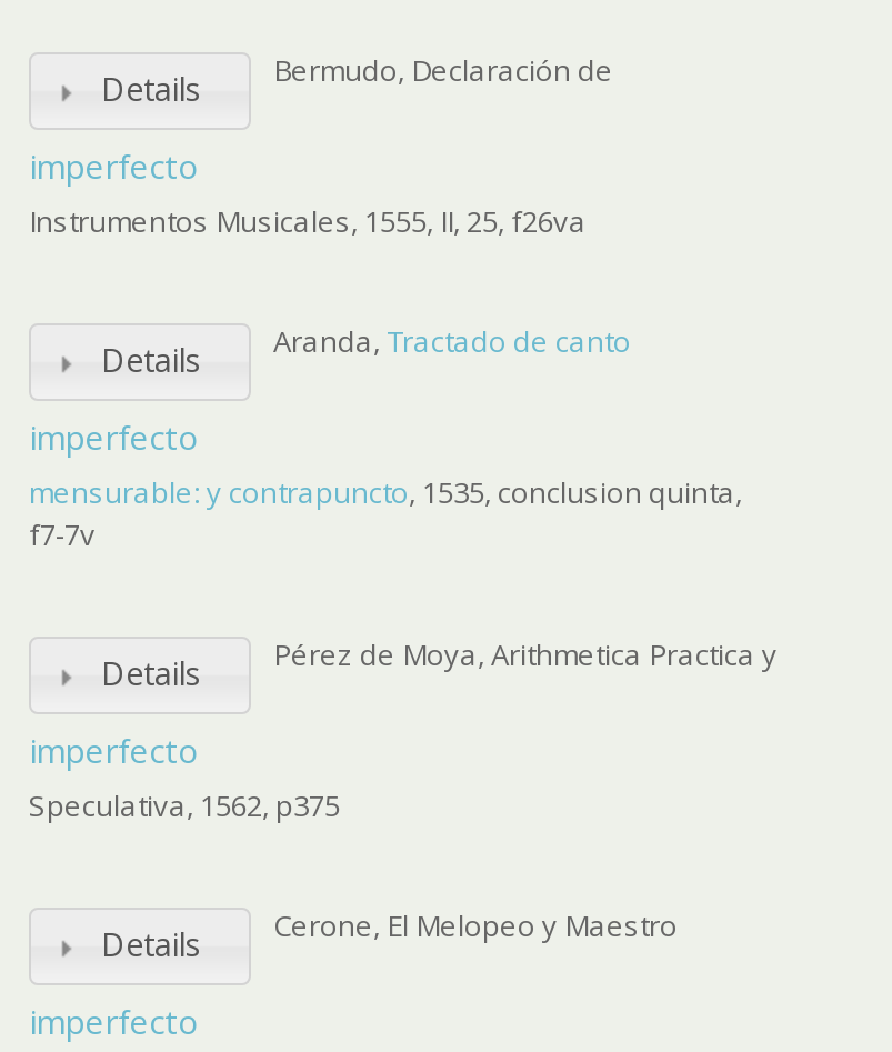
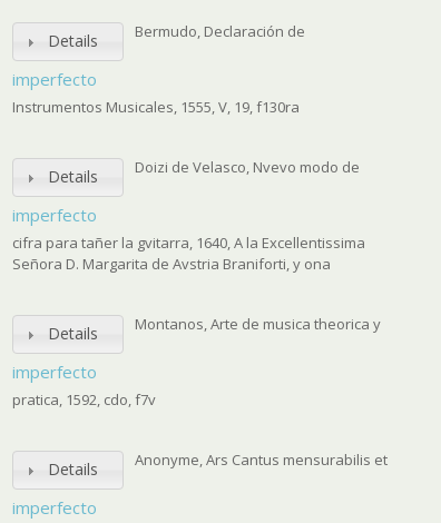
- Instrumentos Musicales, 1555, II, 25, f26va
+ Instrumentos Musicales, 1555, V, 19, f130ra

- Aranda, Tractado de canto
+ Doizi de Velasco, Nvevo modo de

- mensurable: y contrapuncto, 1535, conclusion quinta,
- f7-7v
+ cifra para tañer la gvitarra, 1640, A la Excellentissima
+ Señora D. Margarita de Avstria Braniforti, y ona

- Pérez de Moya, Arithmetica Practica y
+ Montanos, Arte de musica theorica y

- Speculativa, 1562, p375
+ pratica, 1592, cdo, f7v

- Cerone, El Melopeo y Maestro
+ Anonyme, Ars Cantus mensurabilis et
